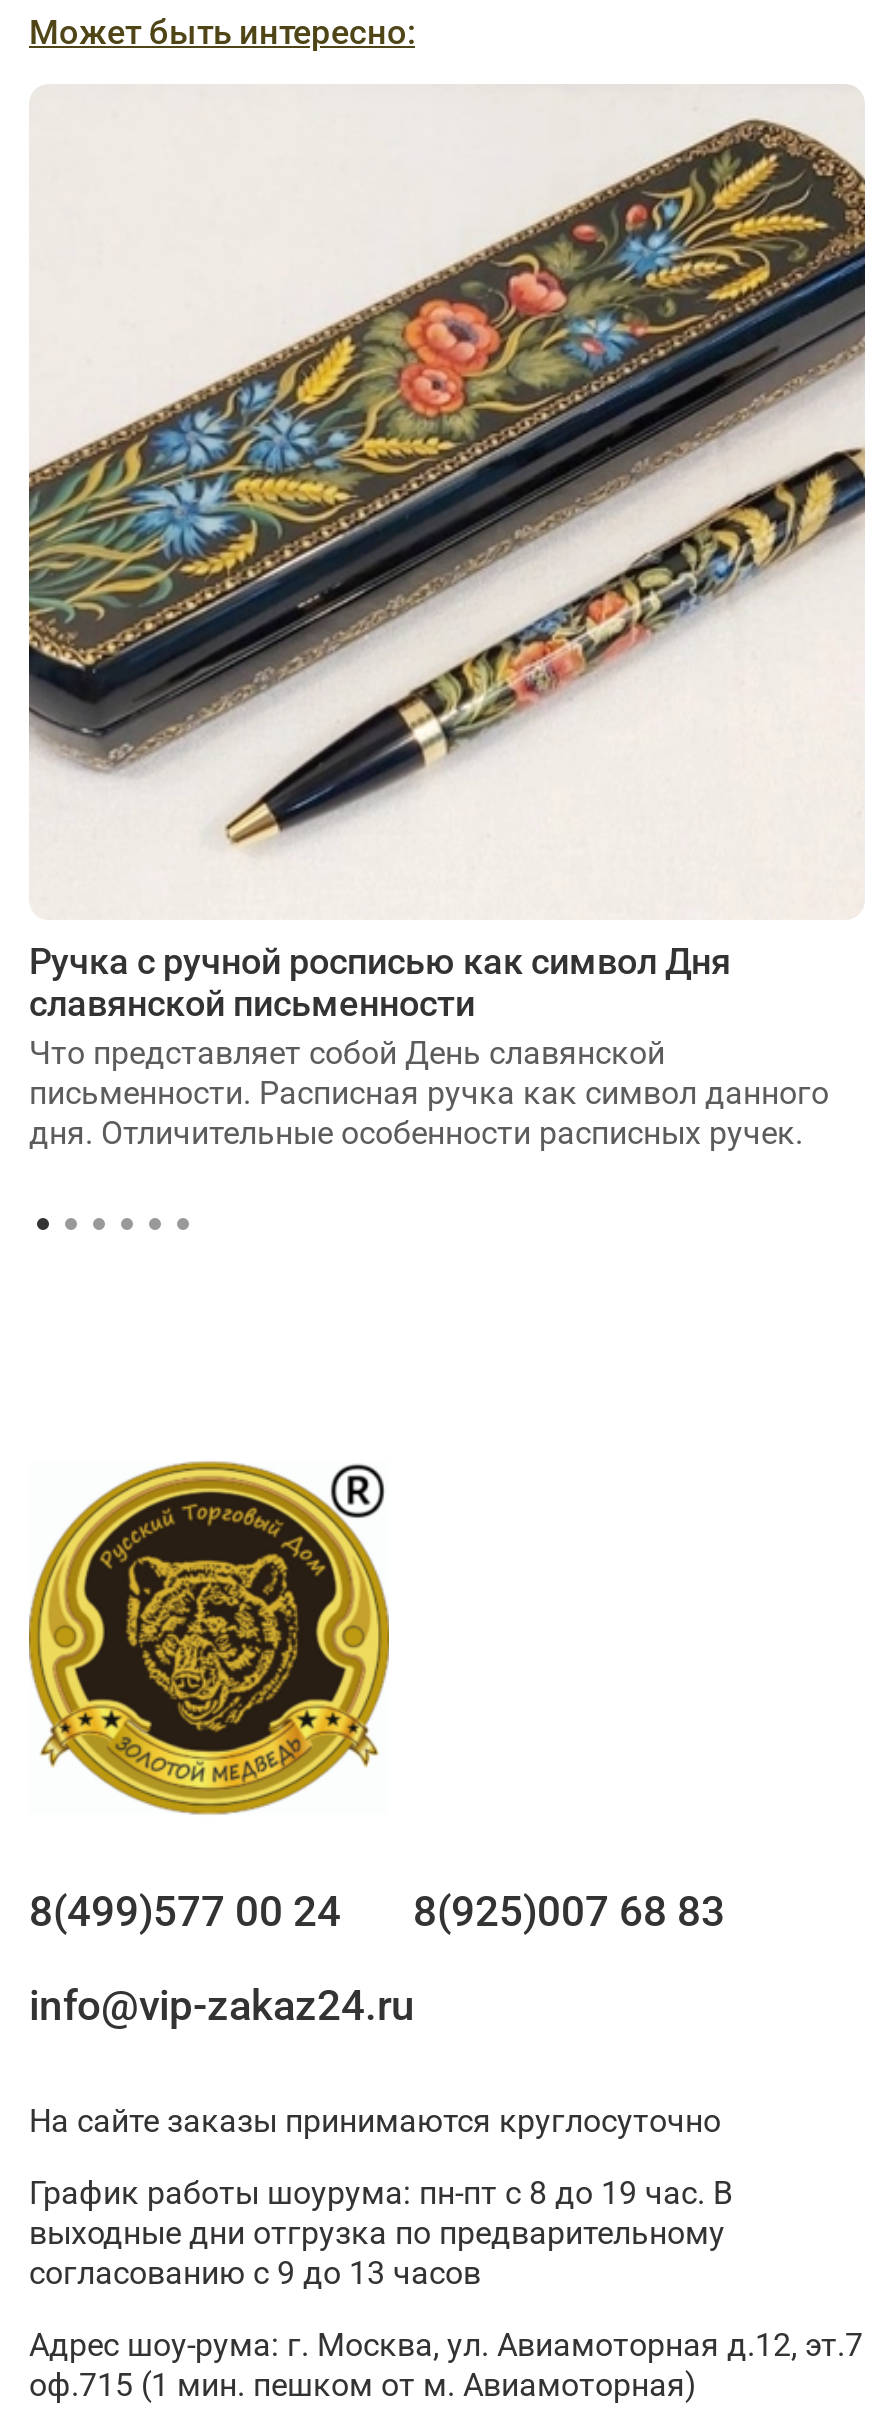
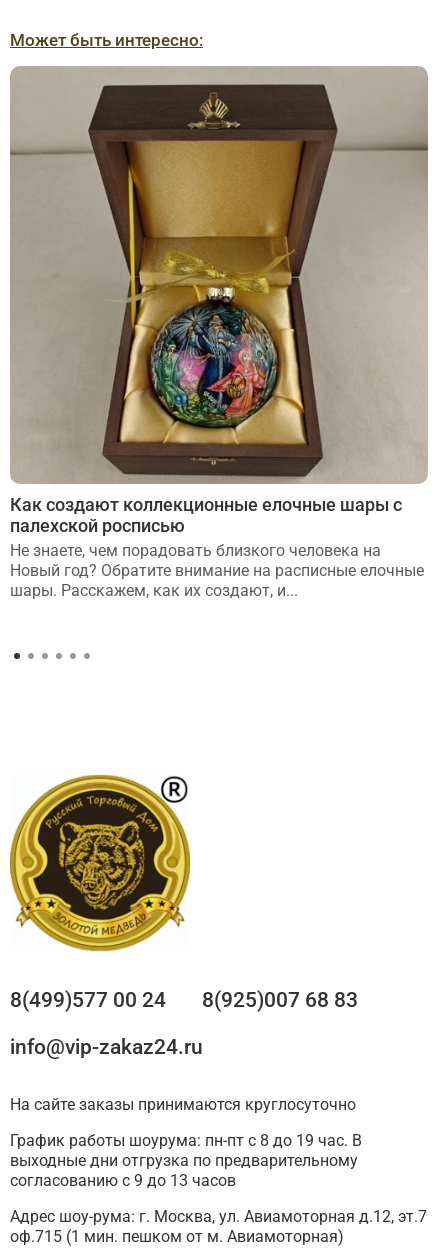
- [image]
- Ручка с ручной росписью как символ Дня
- славянской письменности
- Что представляет собой День славянской
- письменности. Расписная ручка как символ данного
- дня. Отличительные особенности расписных ручек.
+ [image]
+ Как создают коллекционные елочные шары с
+ палехской росписью
+ Не знаете, чем порадовать близкого человека на
+ Новый год? Обратите внимание на расписные елочные
+ шары. Расскажем, как их создают, и...
